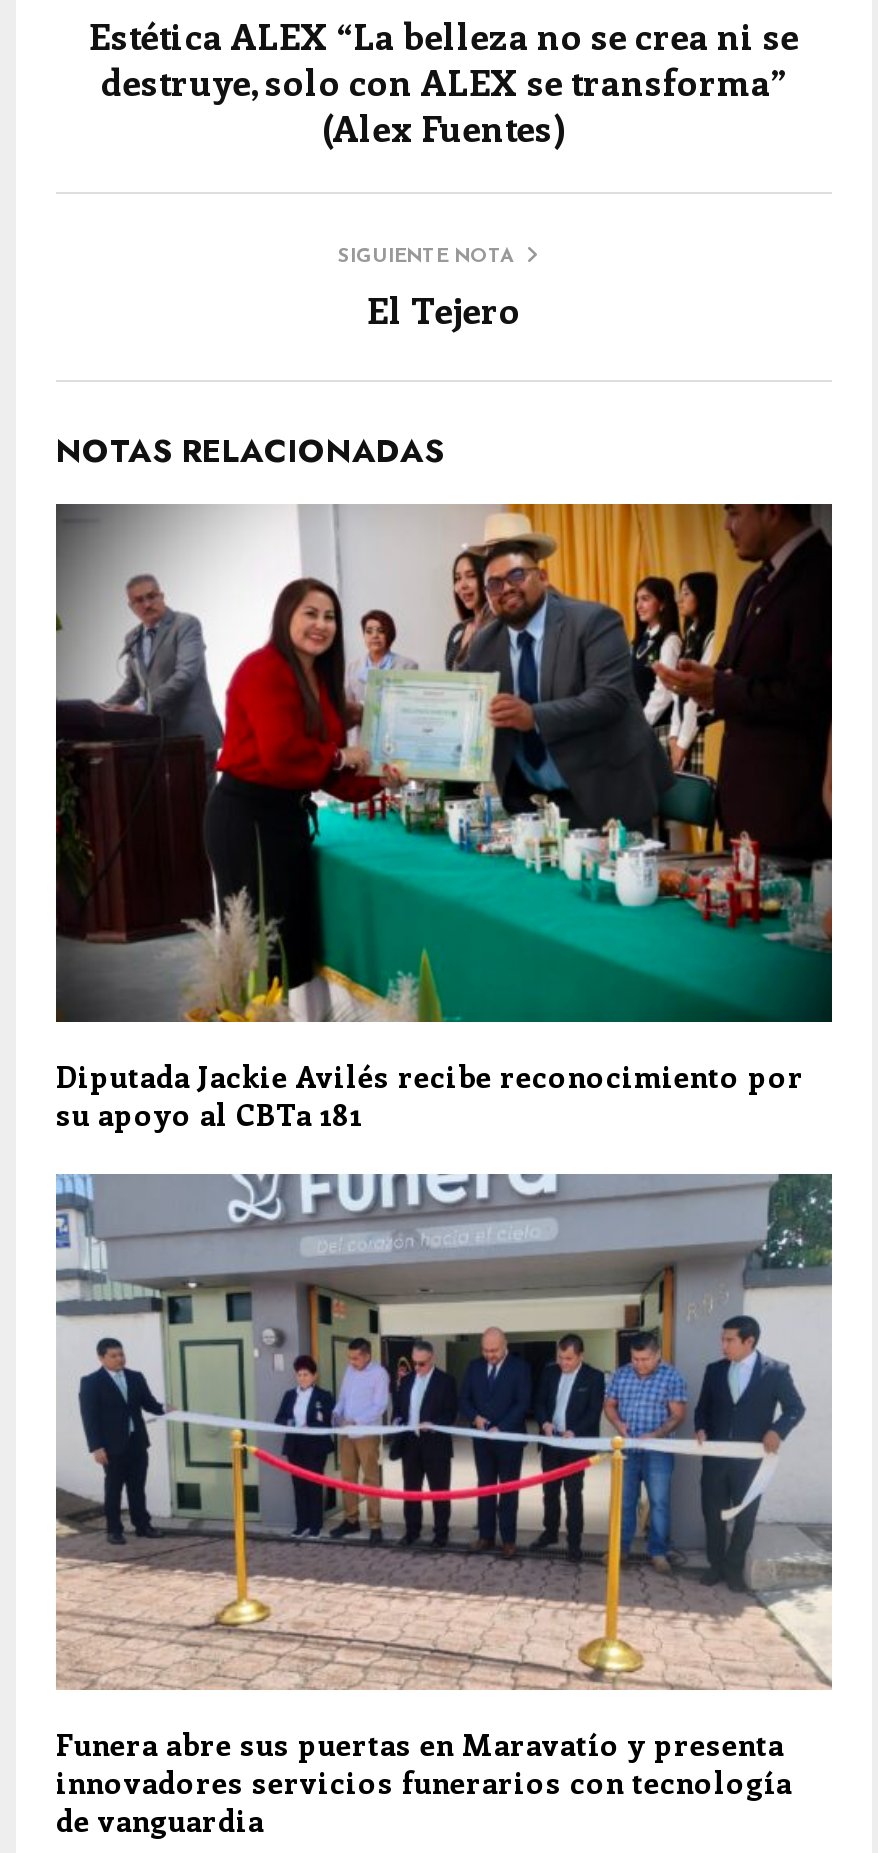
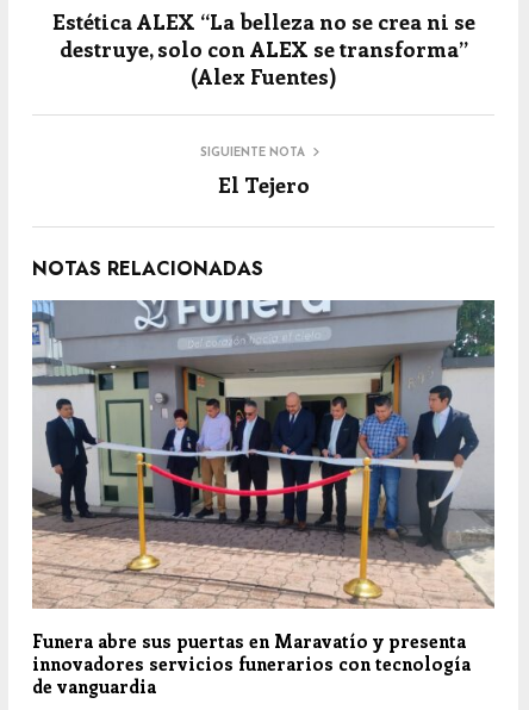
- [image]
- Diputada Jackie Avilés recibe reconocimiento por
- su apoyo al CBTa 181
